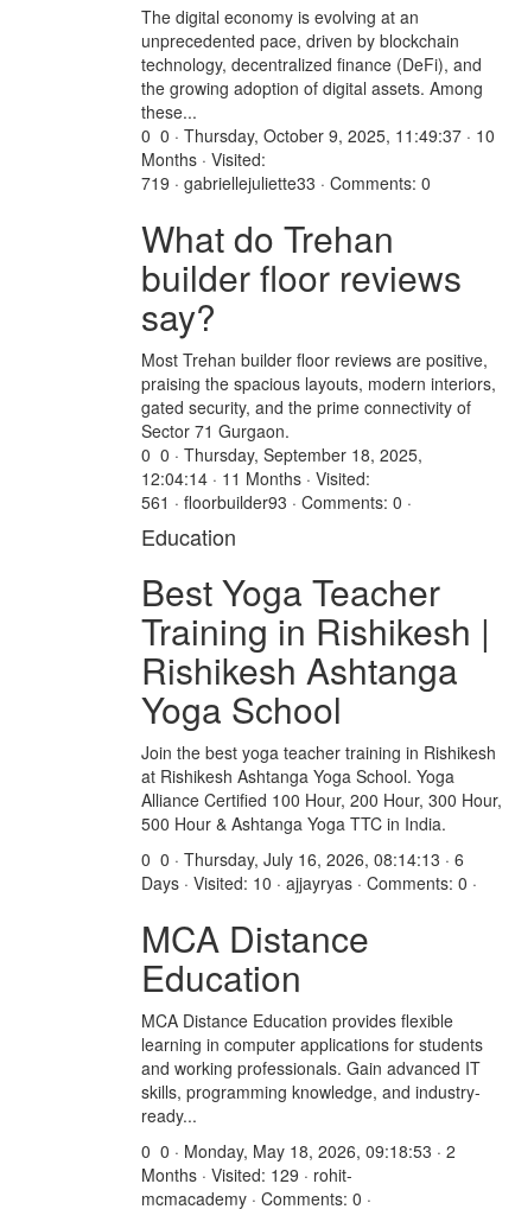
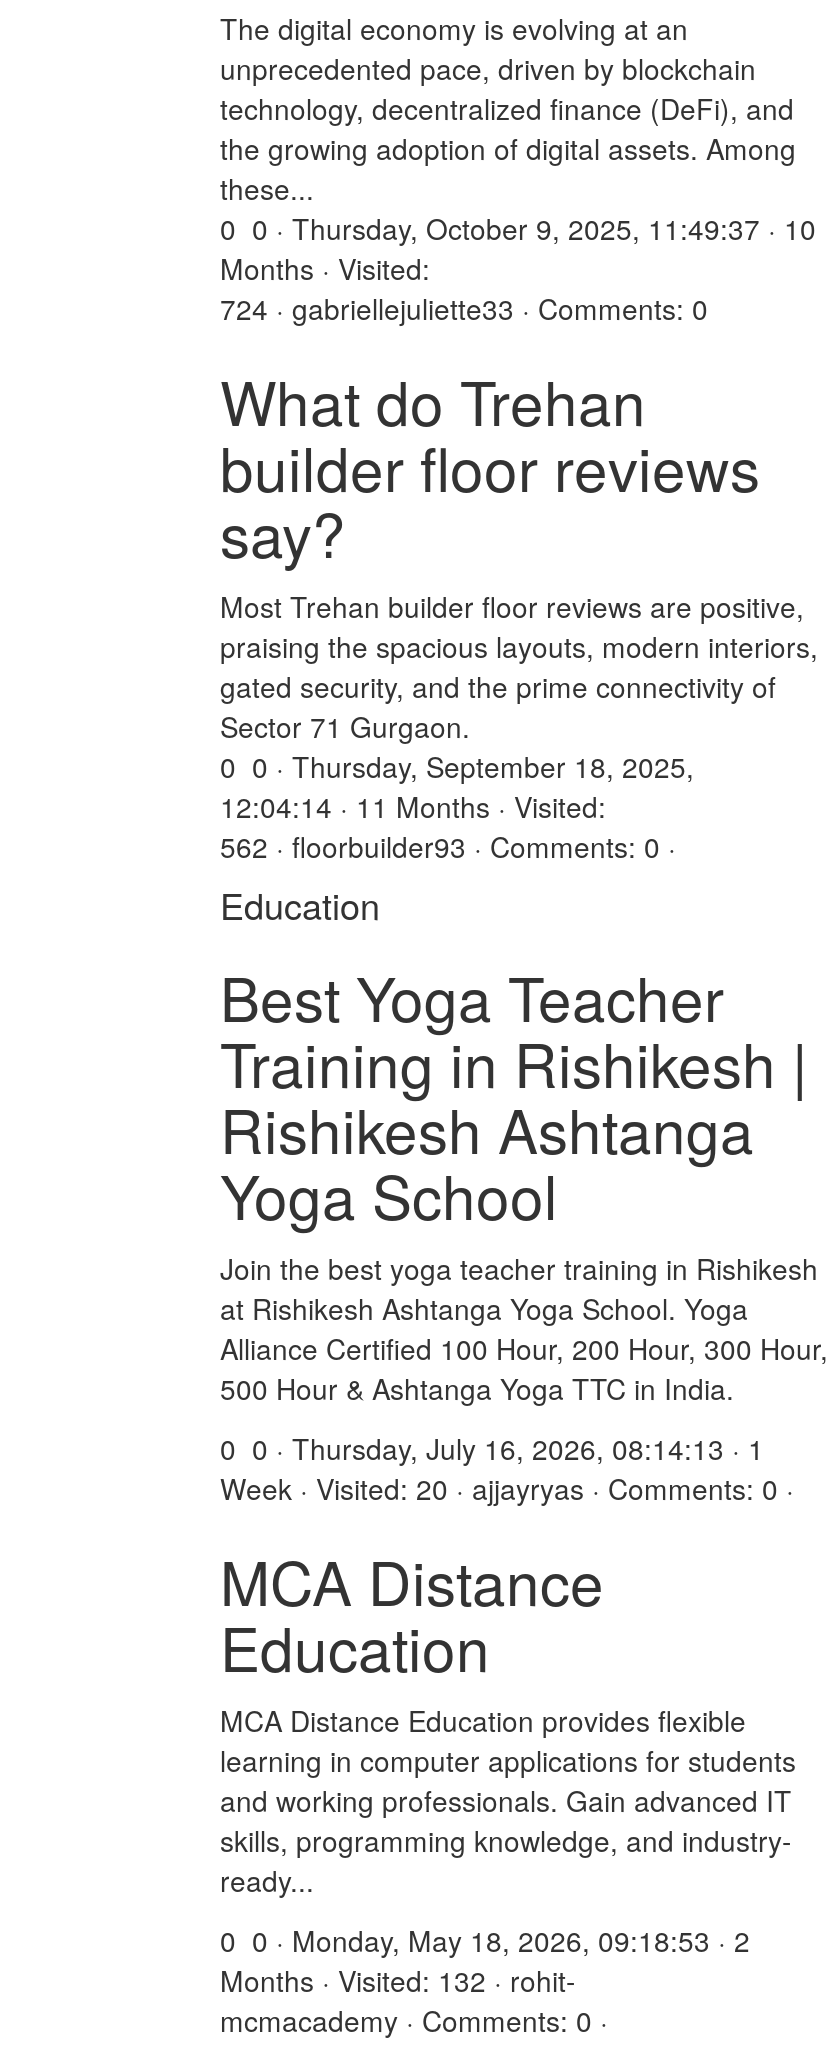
- 719 · gabriellejuliette33 · Comments: 0
+ 724 · gabriellejuliette33 · Comments: 0

- 561 · floorbuilder93 · Comments: 0 ·
+ 562 · floorbuilder93 · Comments: 0 ·

- 0 0 · Thursday, July 16, 2026, 08:14:13 · 6
+ 0 0 · Thursday, July 16, 2026, 08:14:13 · 1

- Days · Visited: 10 · ajjayryas · Comments: 0 ·
+ Week · Visited: 20 · ajjayryas · Comments: 0 ·

- Months · Visited: 129 · rohit-
+ Months · Visited: 132 · rohit-
